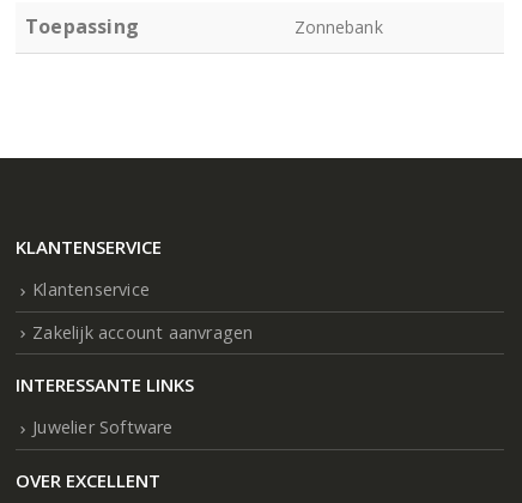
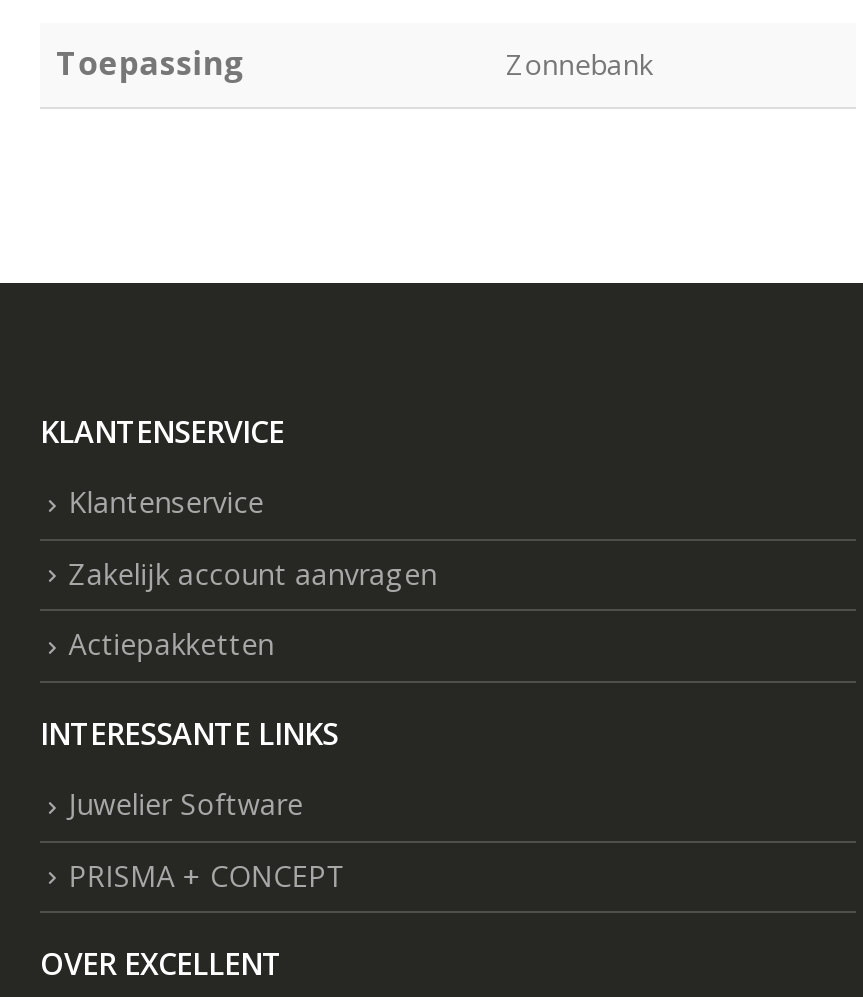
+ Actiepakketten

+ PRISMA + CONCEPT
